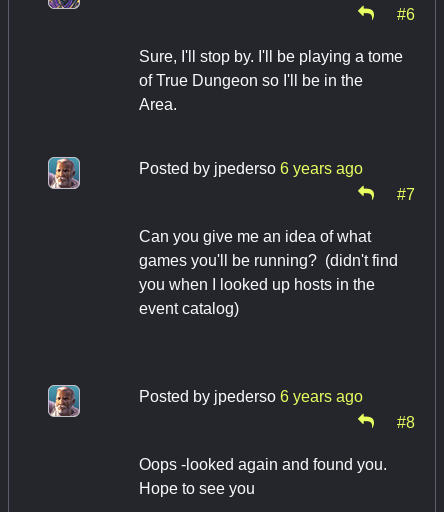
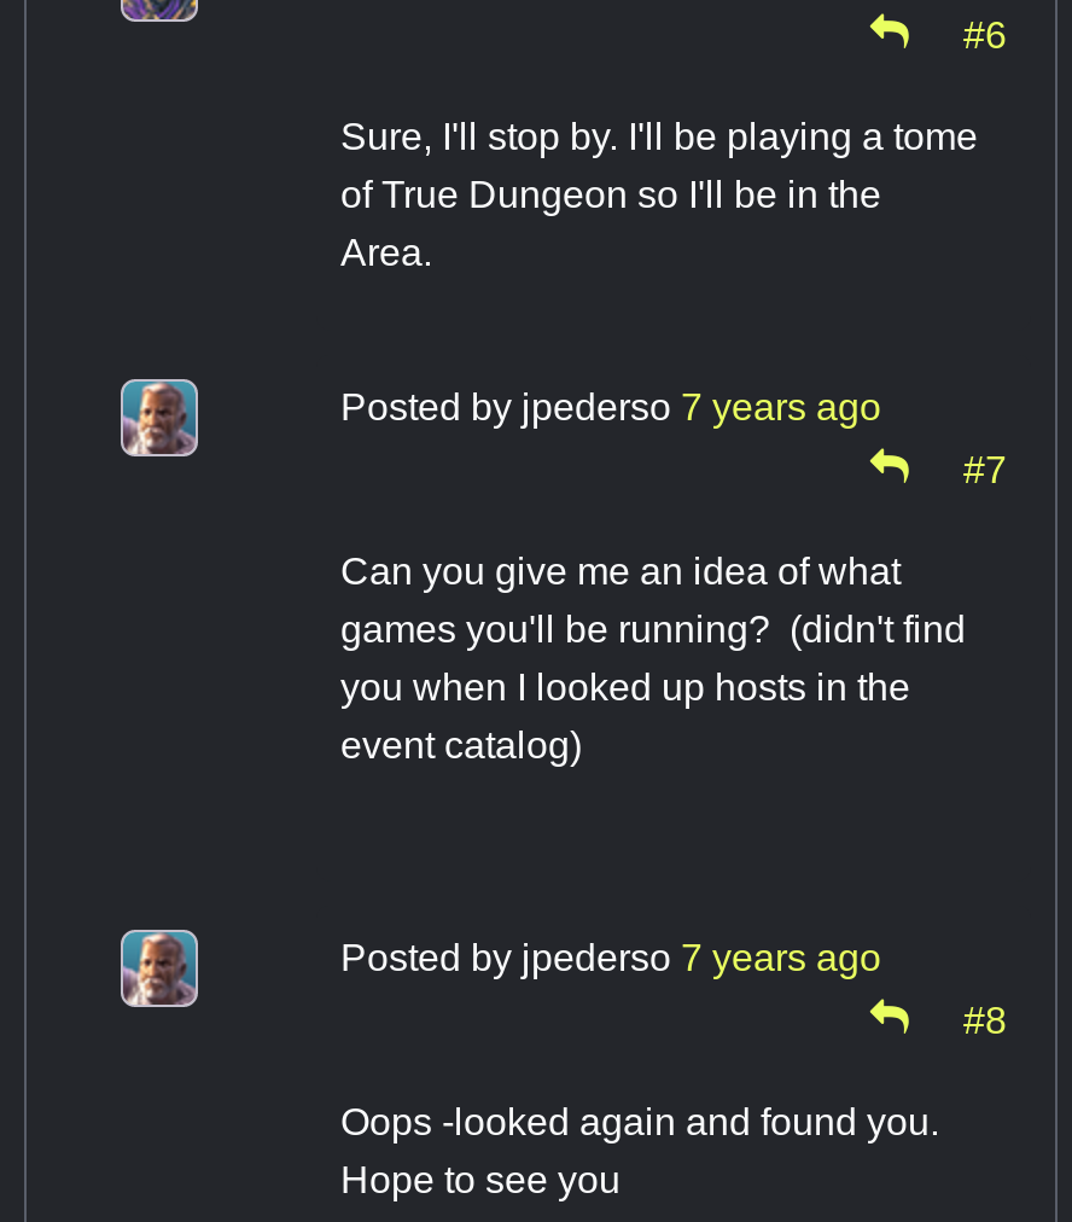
- Posted by jpederso 6 years ago
+ Posted by jpederso 7 years ago

- Posted by jpederso 6 years ago
+ Posted by jpederso 7 years ago
